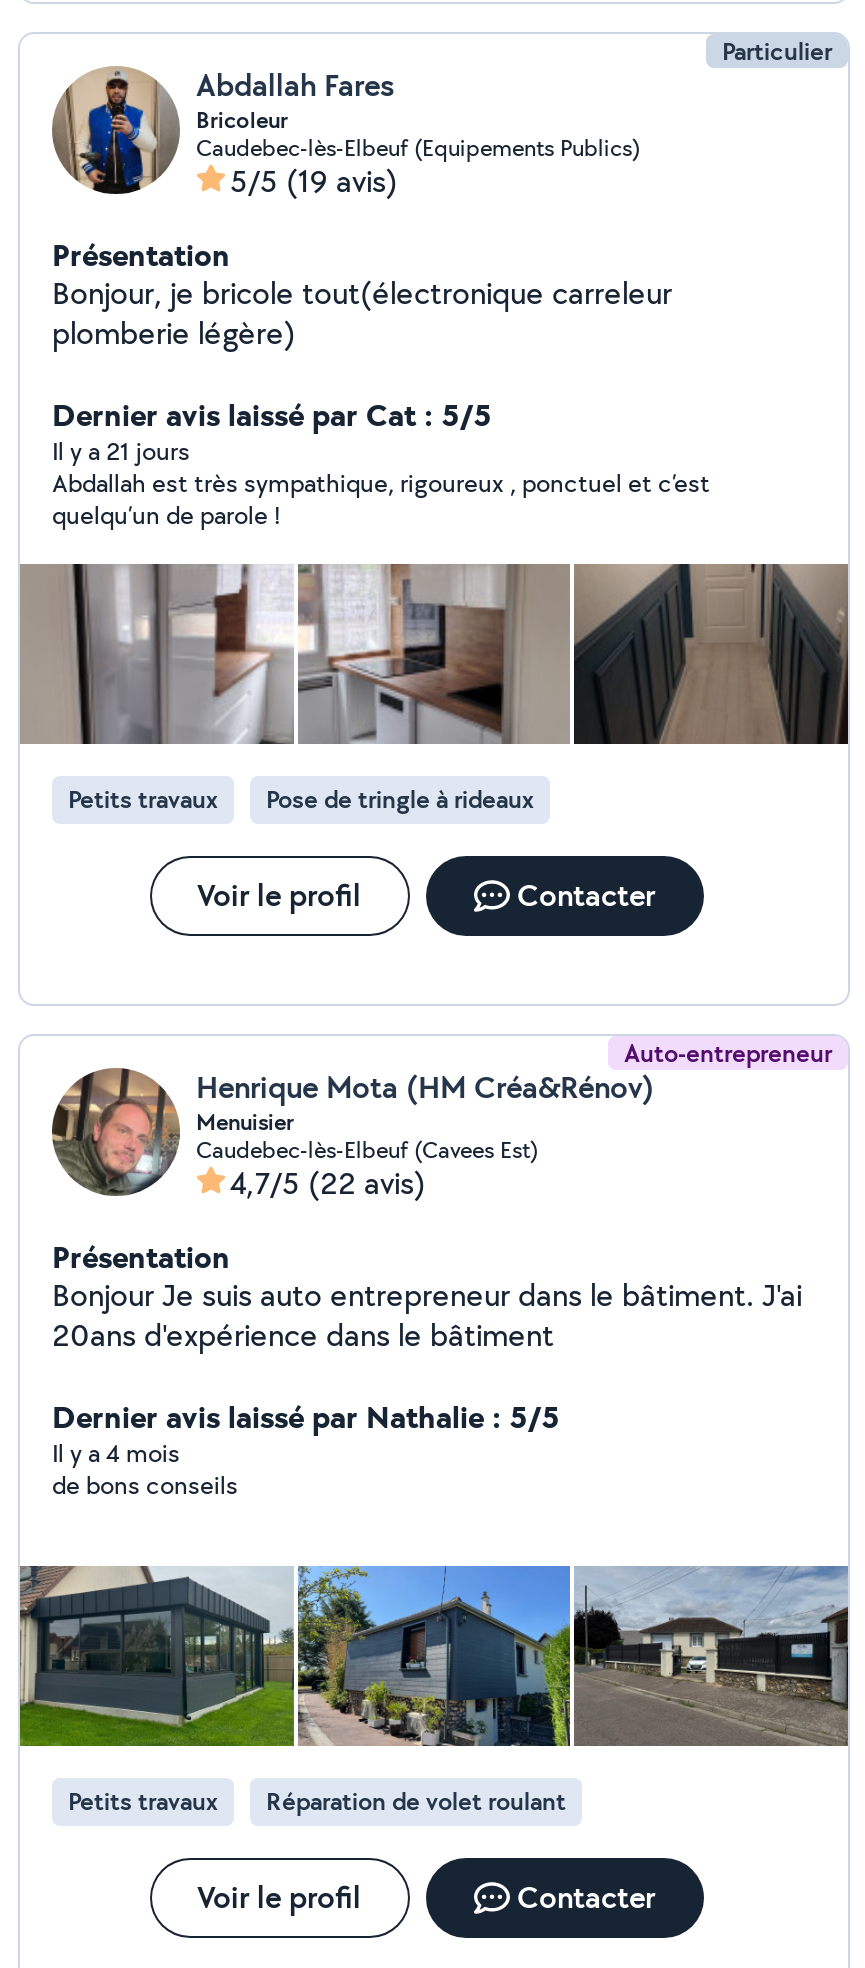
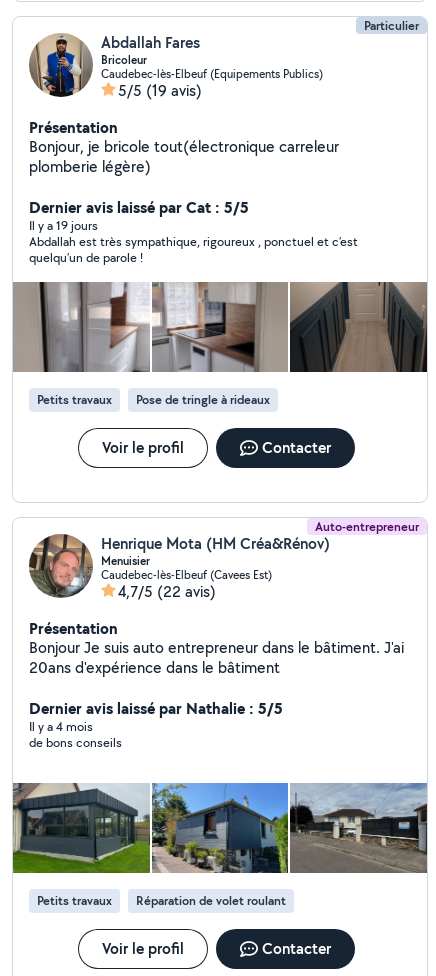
- Il y a 21 jours
+ Il y a 19 jours
